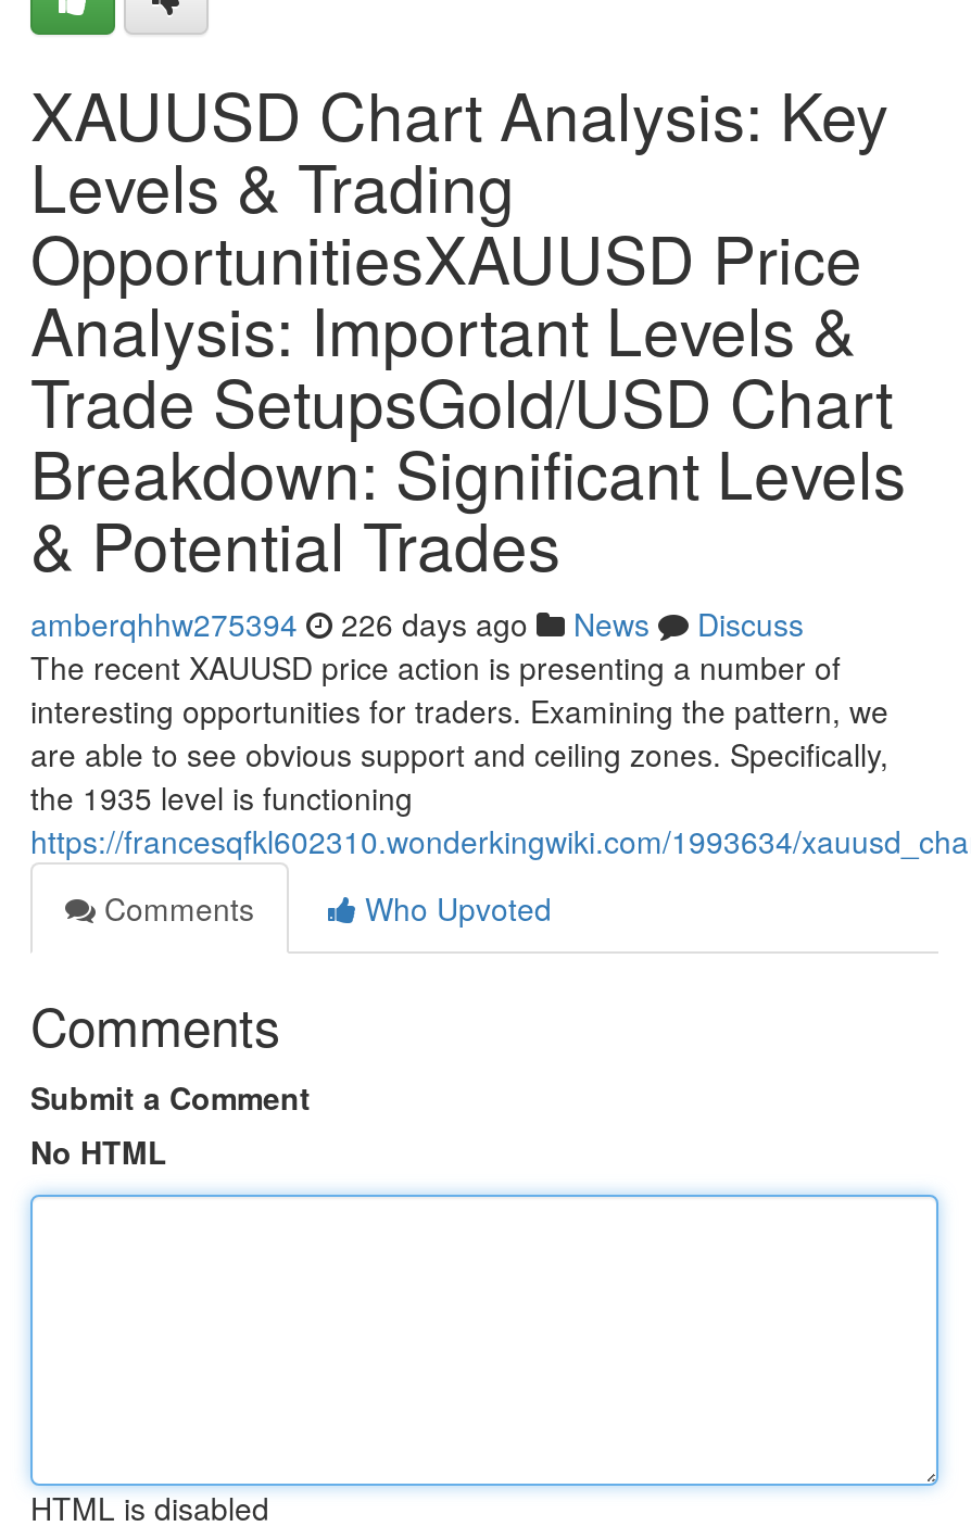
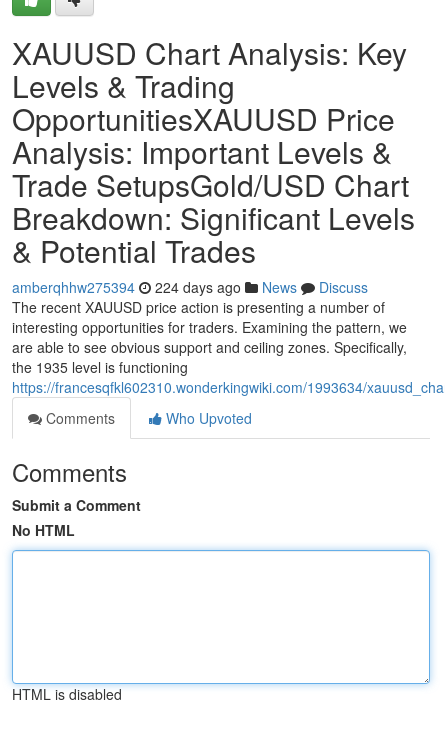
- amberqhhw275394 226 days ago News Discuss
+ amberqhhw275394 224 days ago News Discuss
